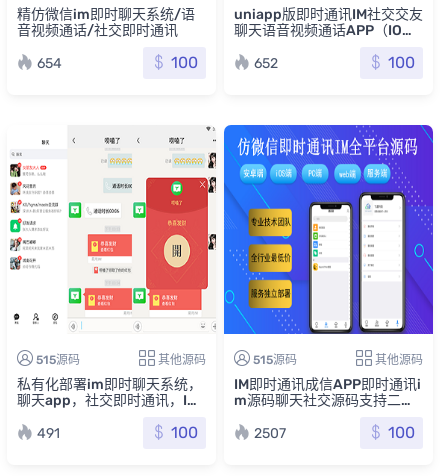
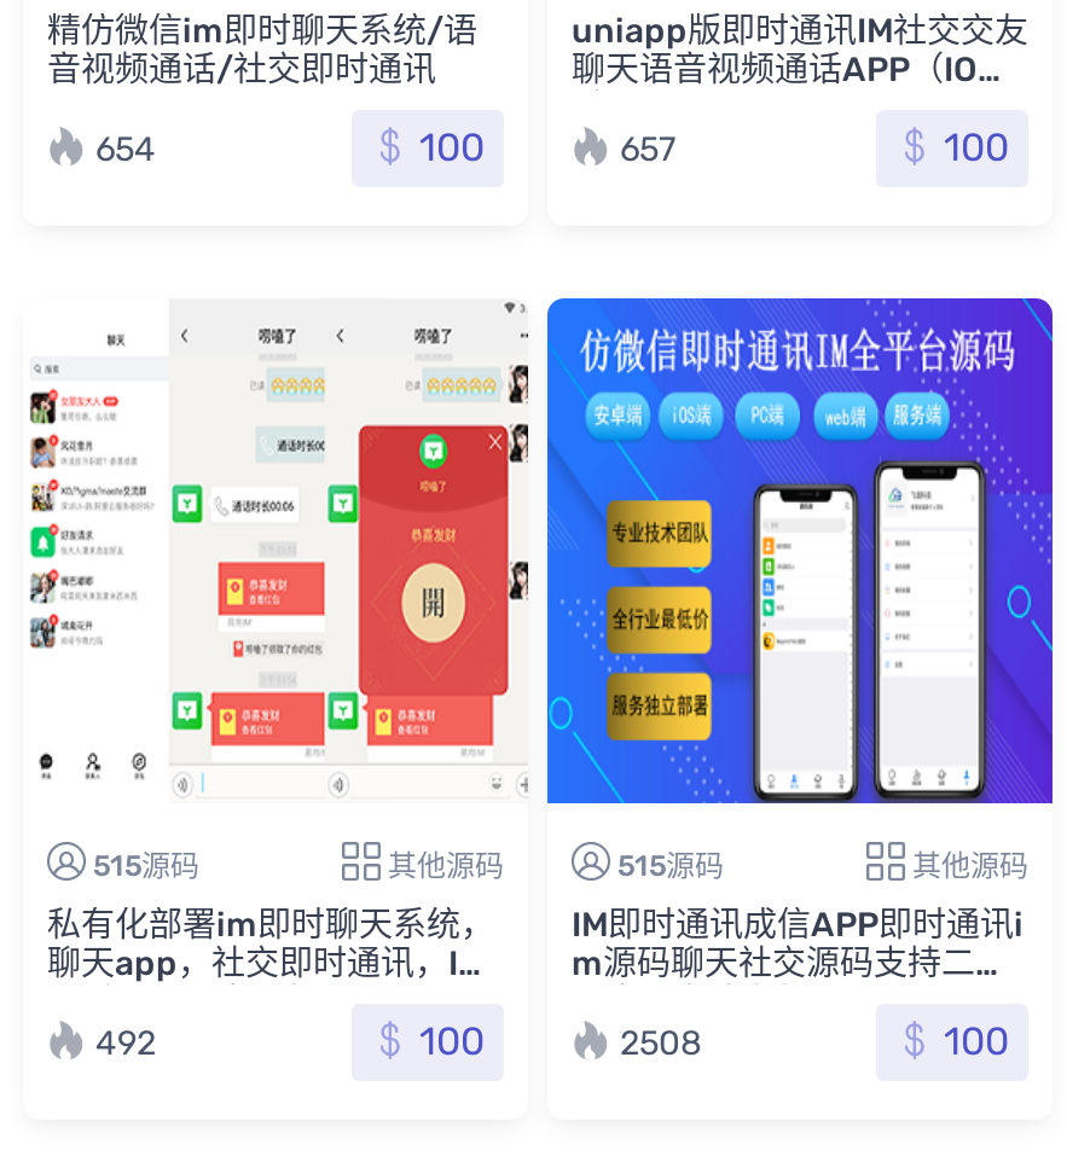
- 652
+ 657

- 491
+ 492

- 2507
+ 2508
